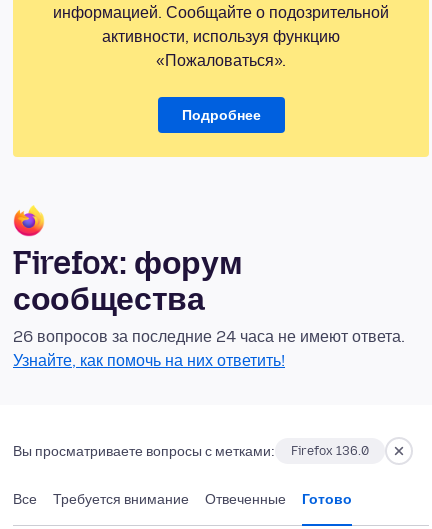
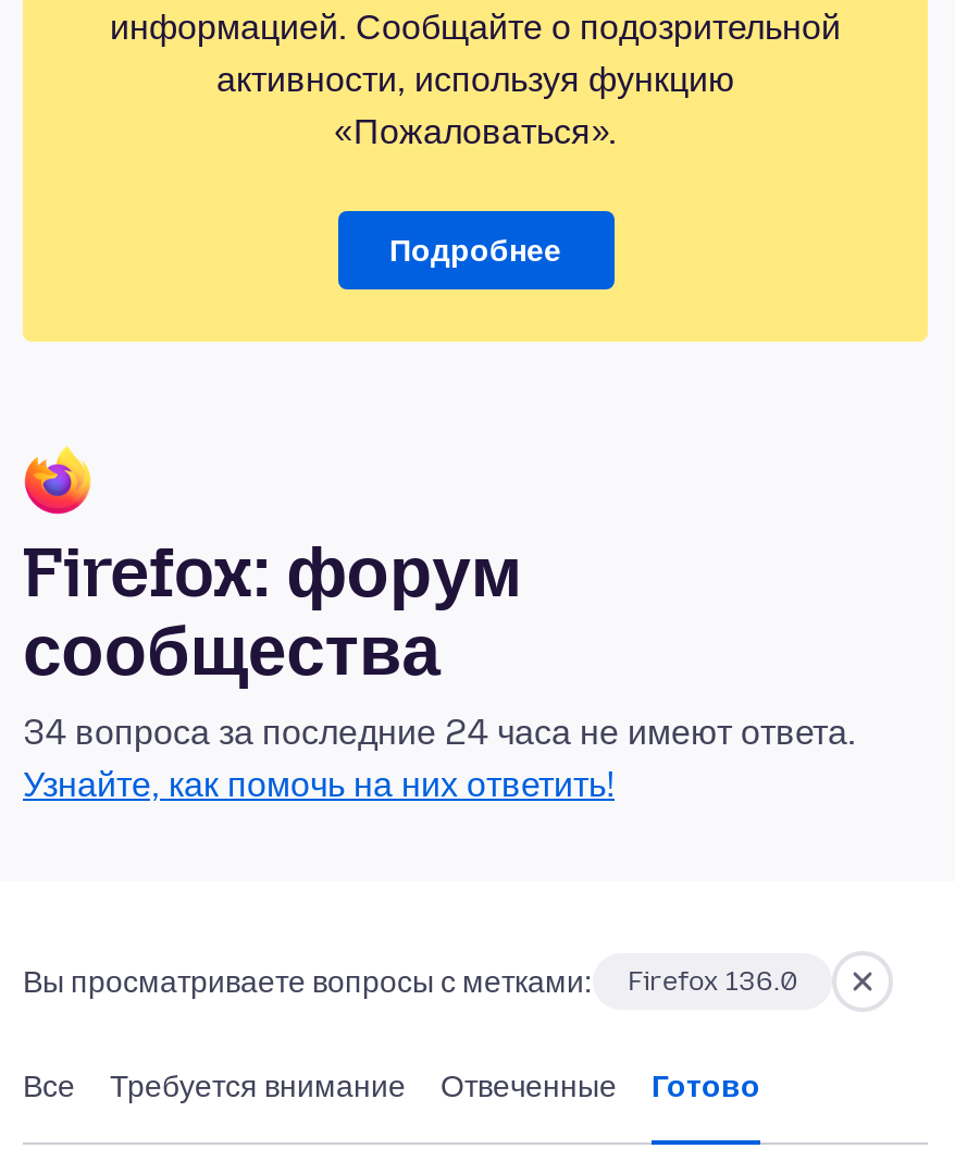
- 26 вопросов за последние 24 часа не имеют ответа.
+ 34 вопроса за последние 24 часа не имеют ответа.
